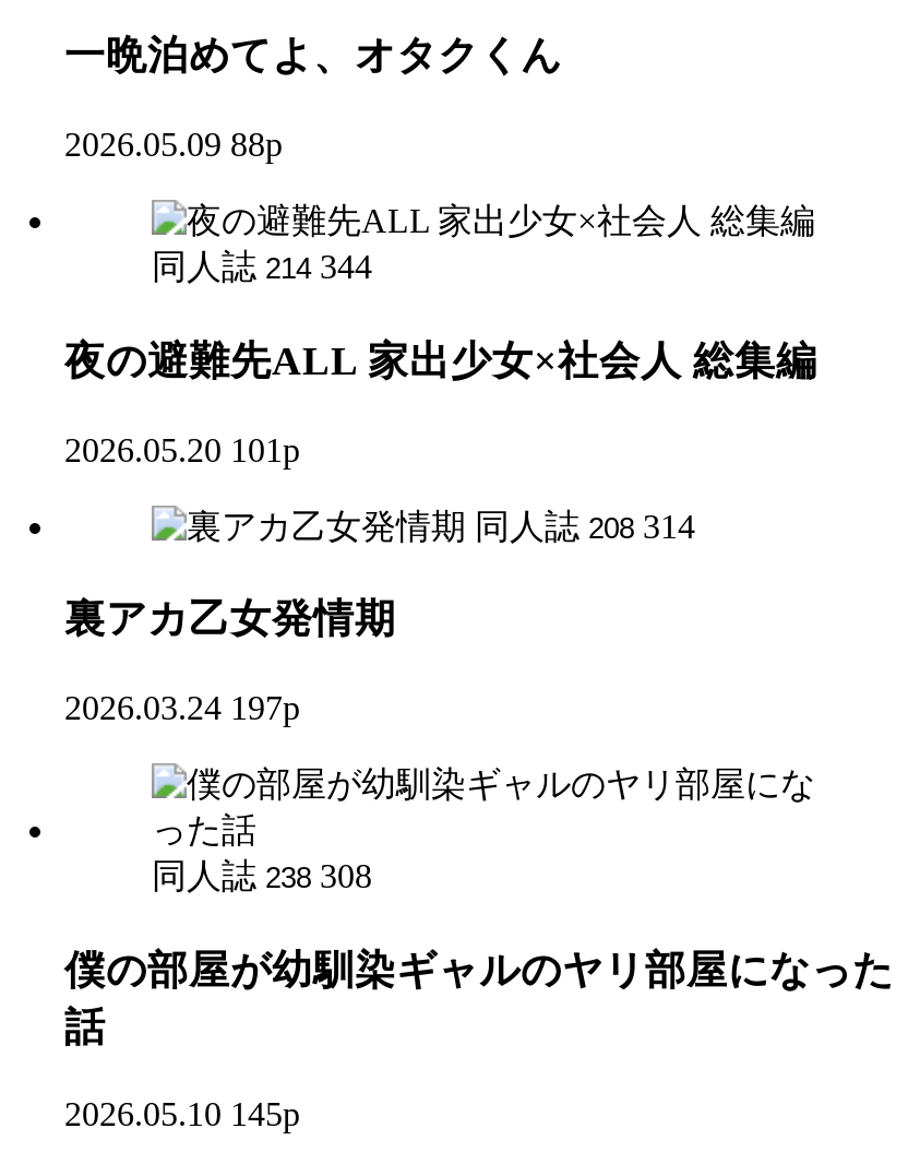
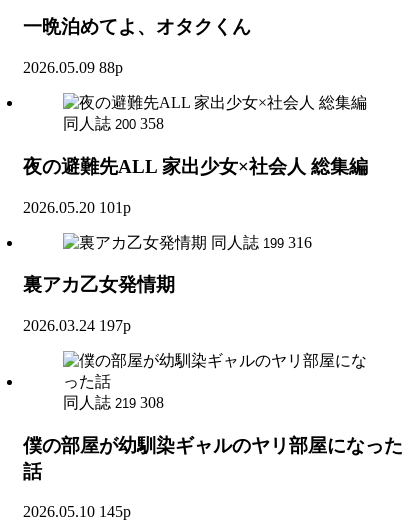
- 同人誌 214 344
+ 同人誌 200 358

- 同人誌 208 314
+ 同人誌 199 316

- 同人誌 238 308
+ 同人誌 219 308
